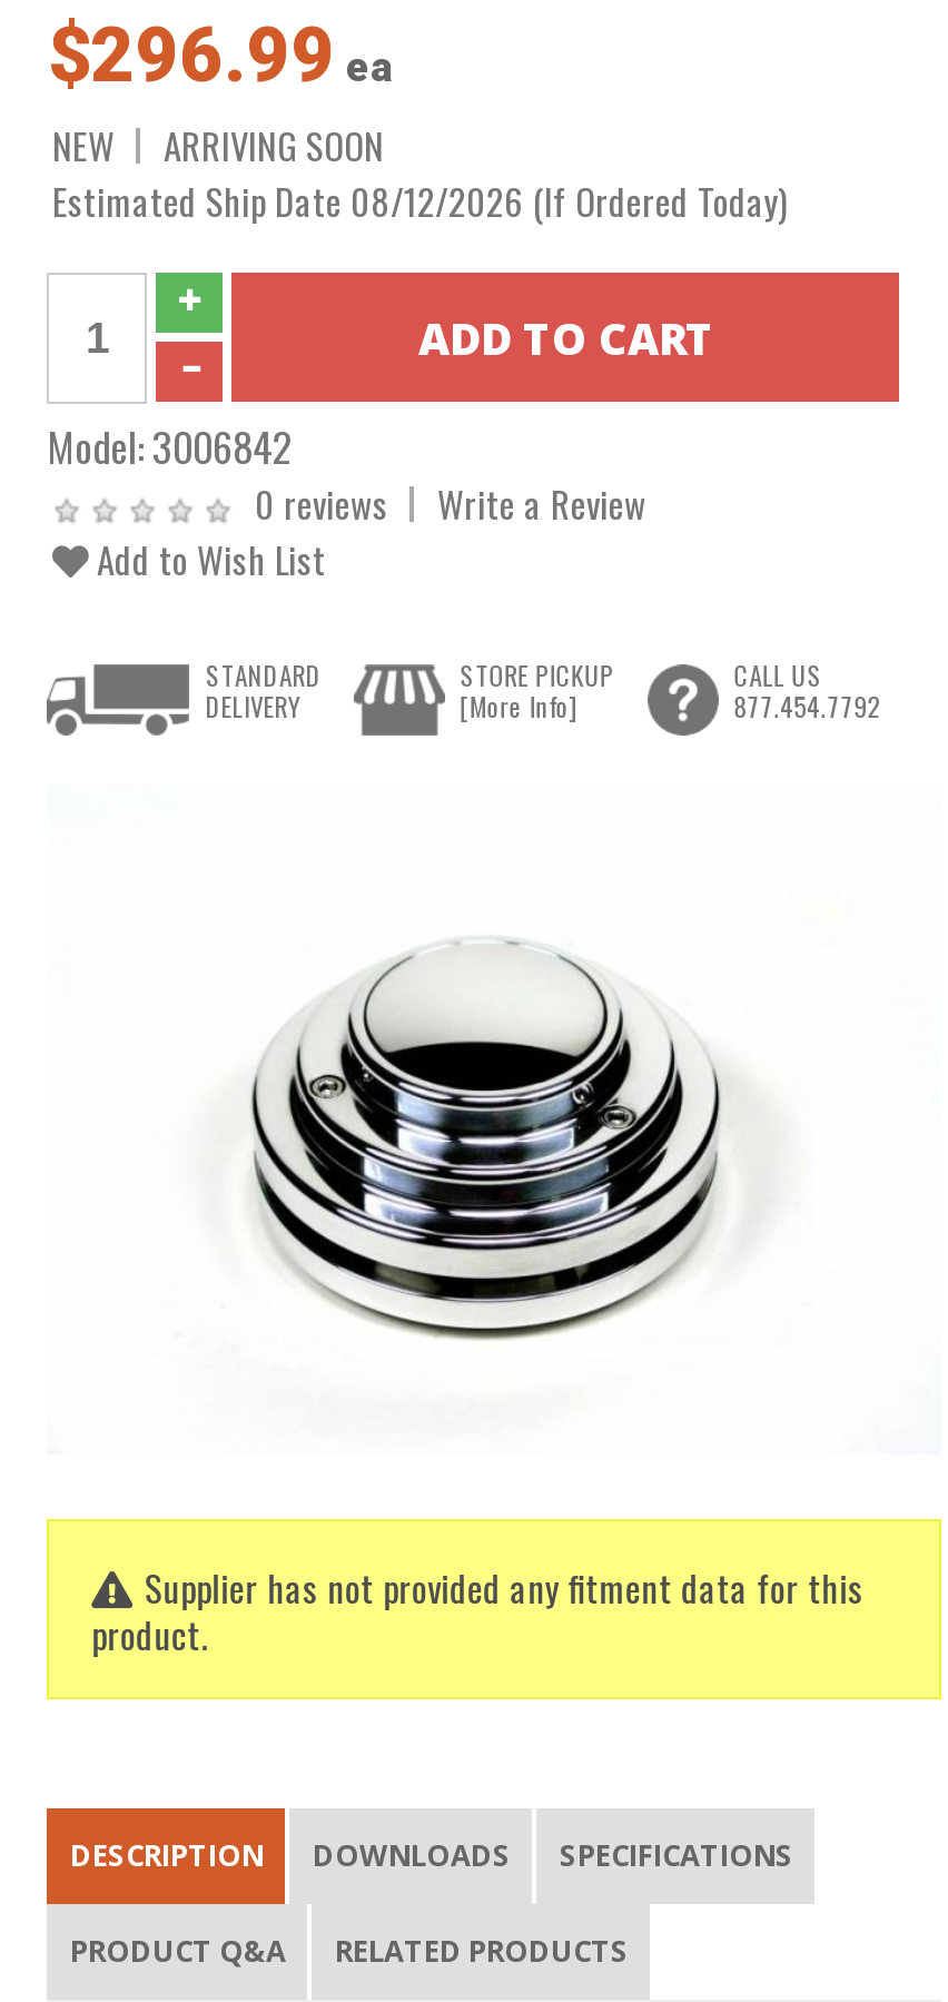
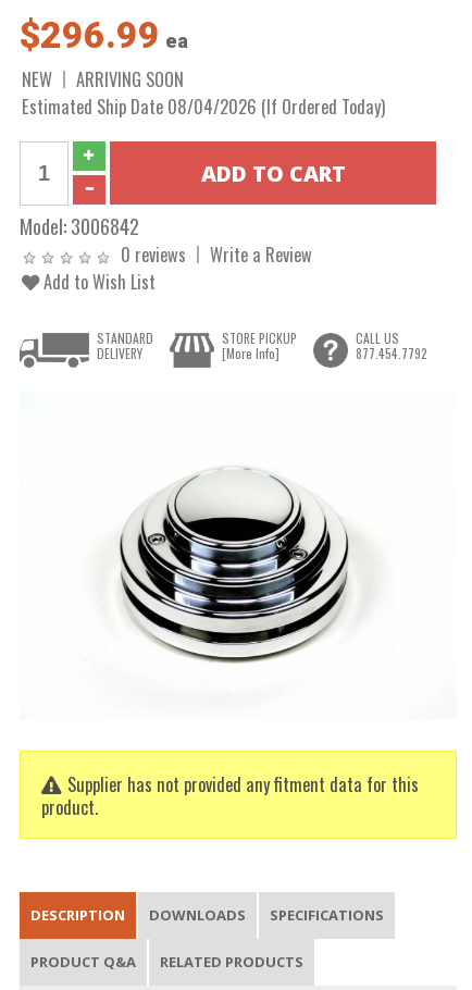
- Estimated Ship Date 08/12/2026 (If Ordered Today)
+ Estimated Ship Date 08/04/2026 (If Ordered Today)
